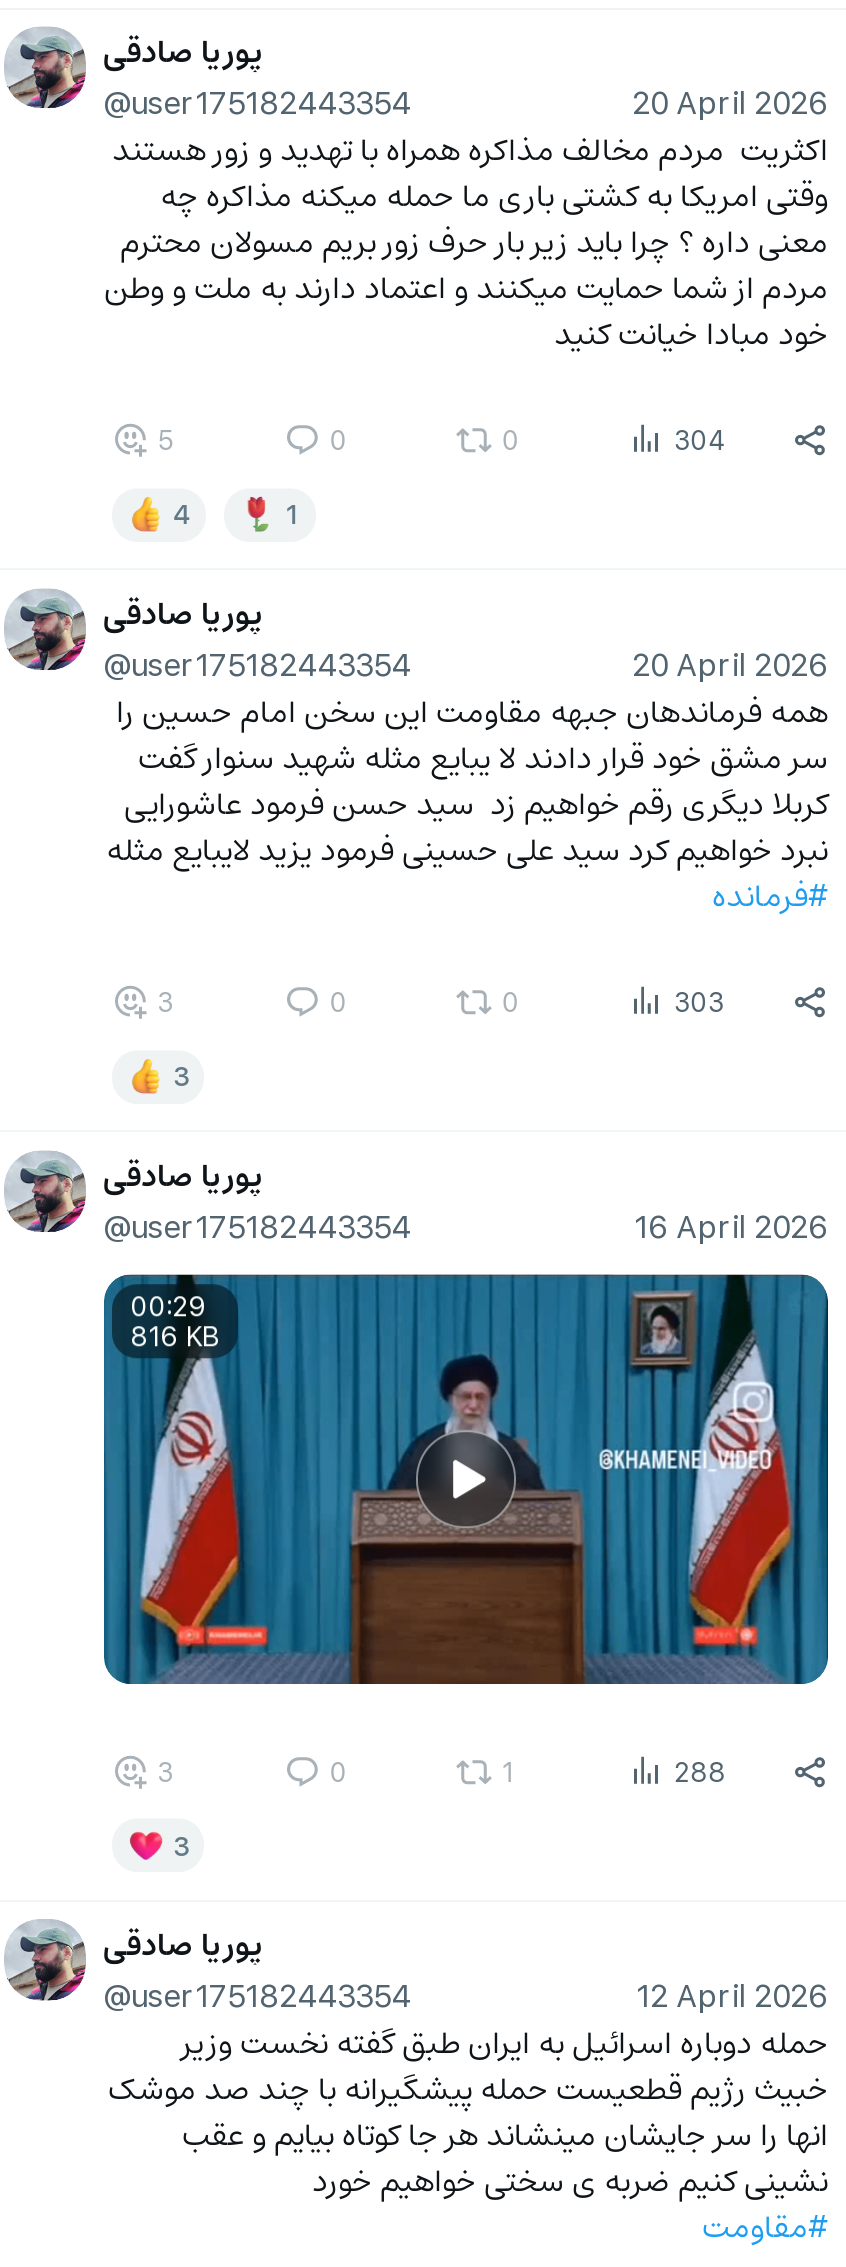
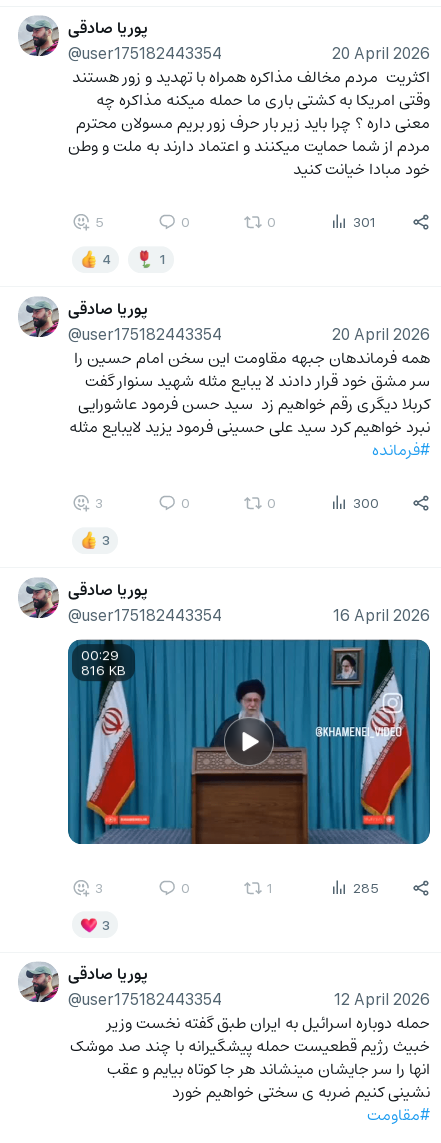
- 304
+ 301

- 303
+ 300

- 288
+ 285
